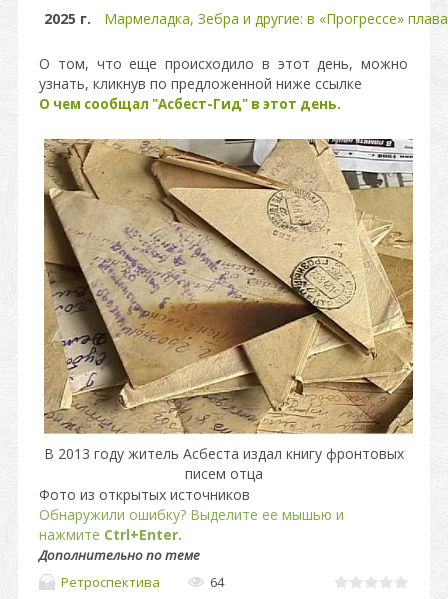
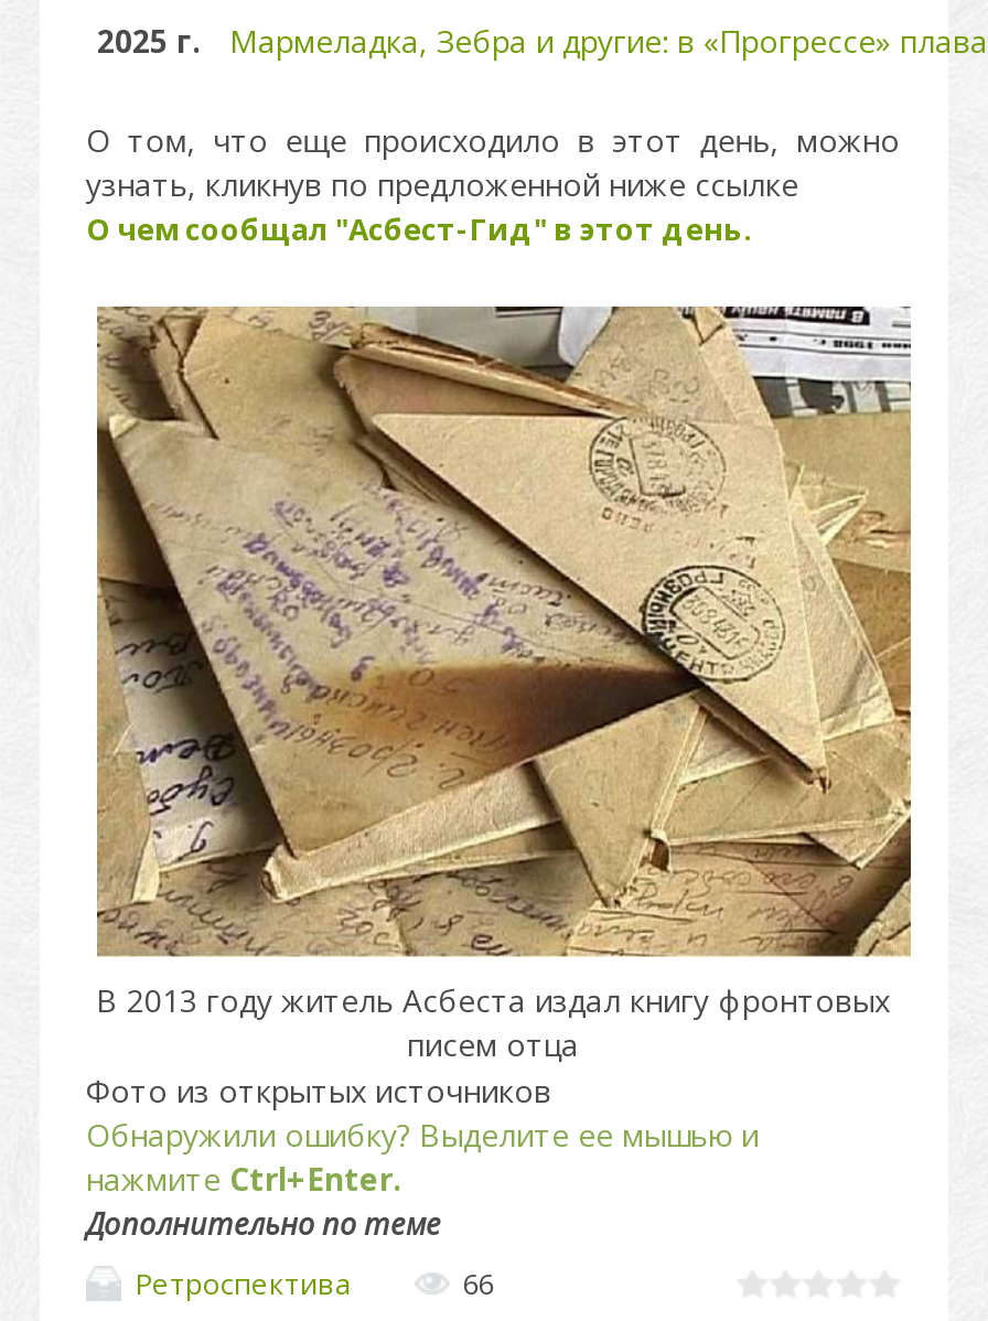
- 64
+ 66
